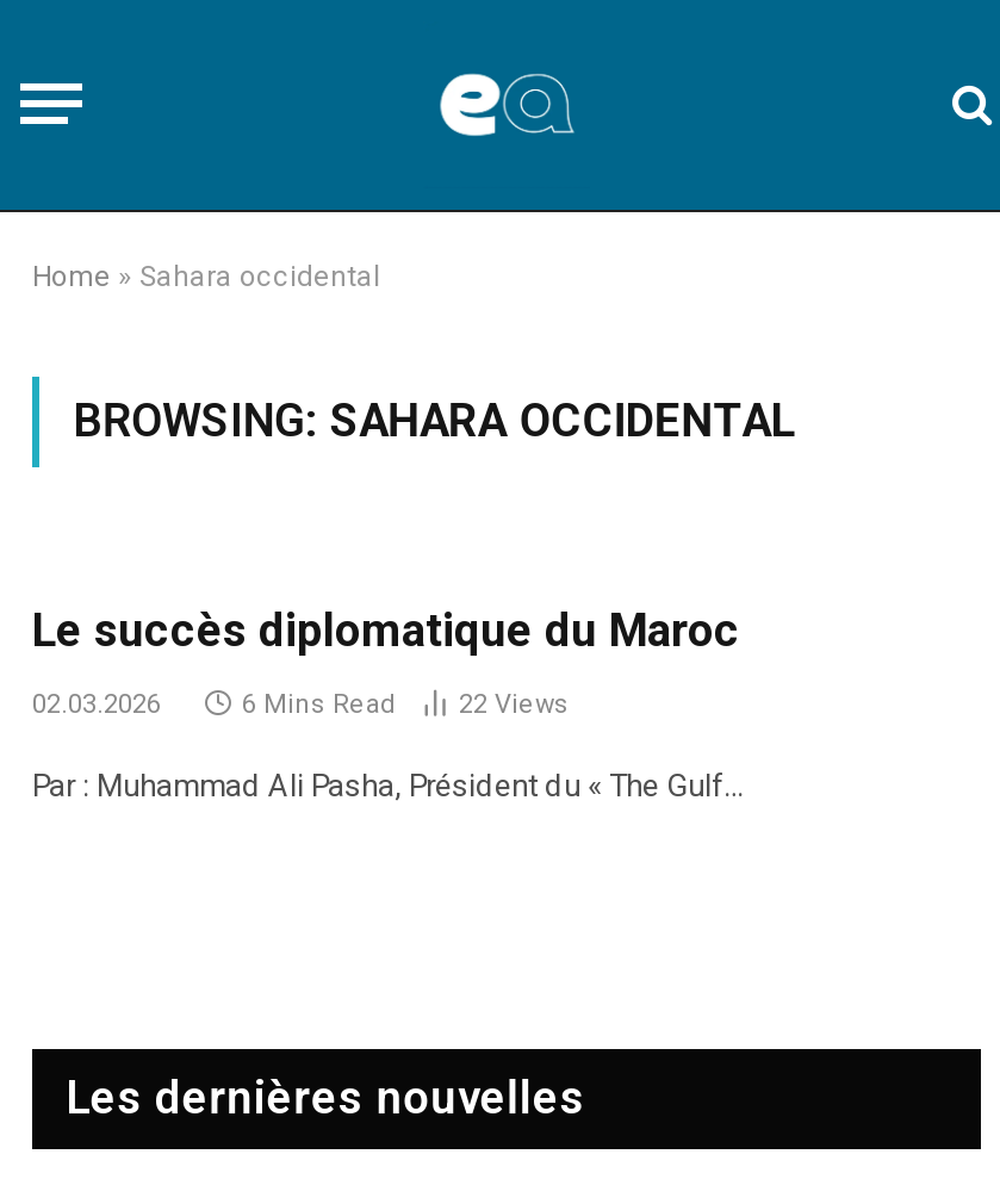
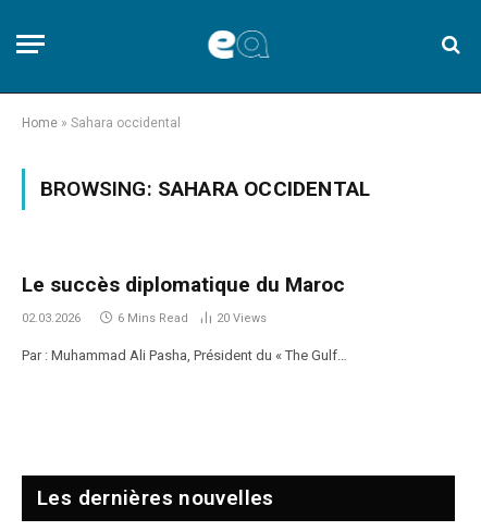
- 6 Mins Read 22 Views
+ 6 Mins Read 20 Views
